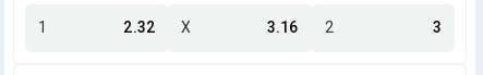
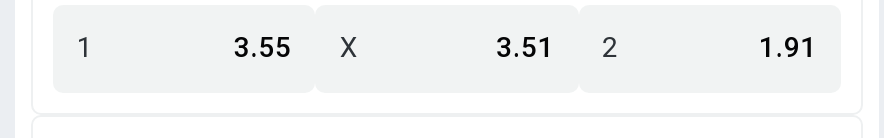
- 2.32 X
+ 3.55 X

- 3.16 2
+ 3.51 2

- 3
+ 1.91
